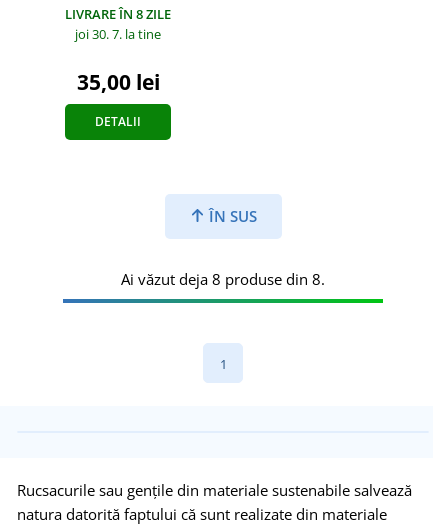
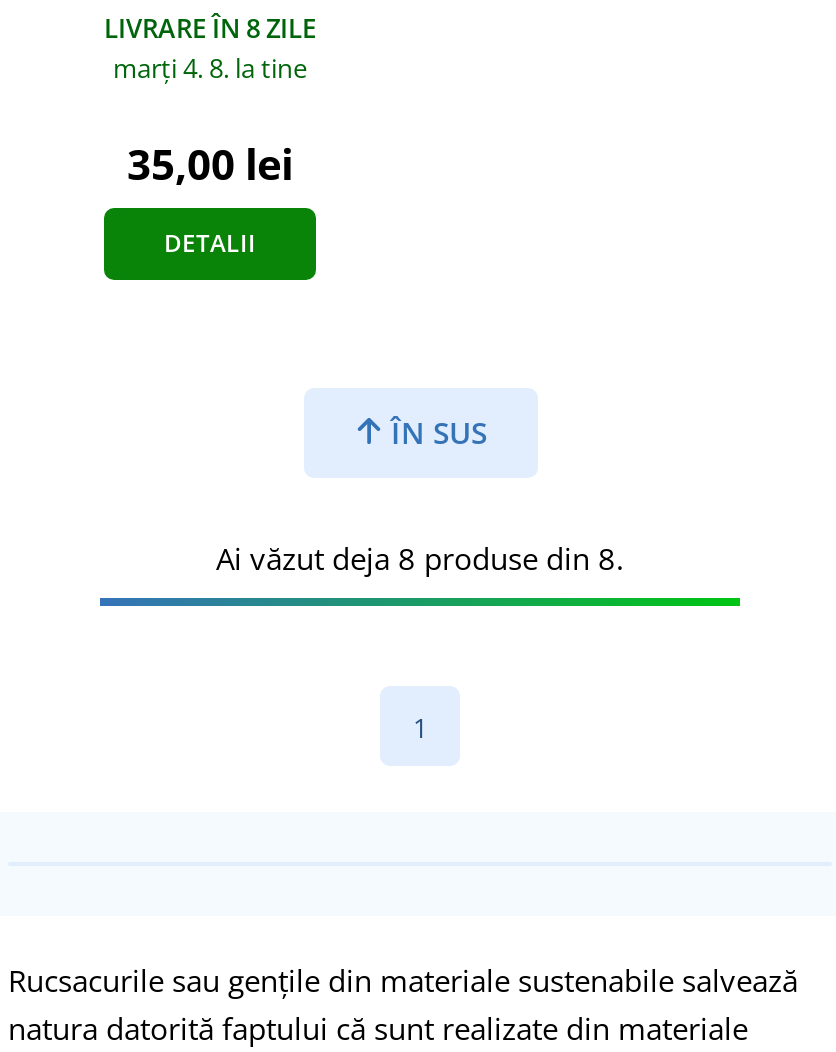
- joi 30. 7. la tine
+ marți 4. 8. la tine
